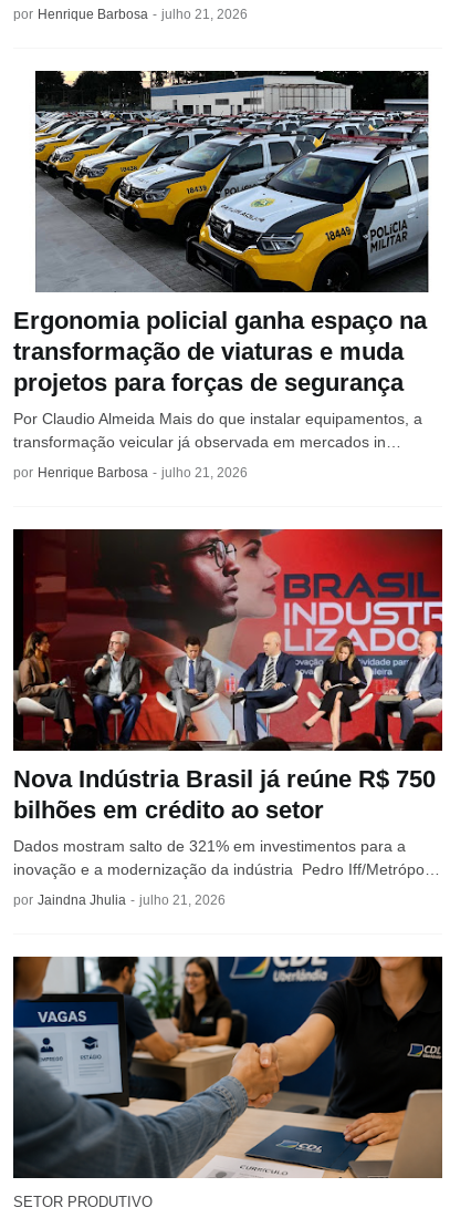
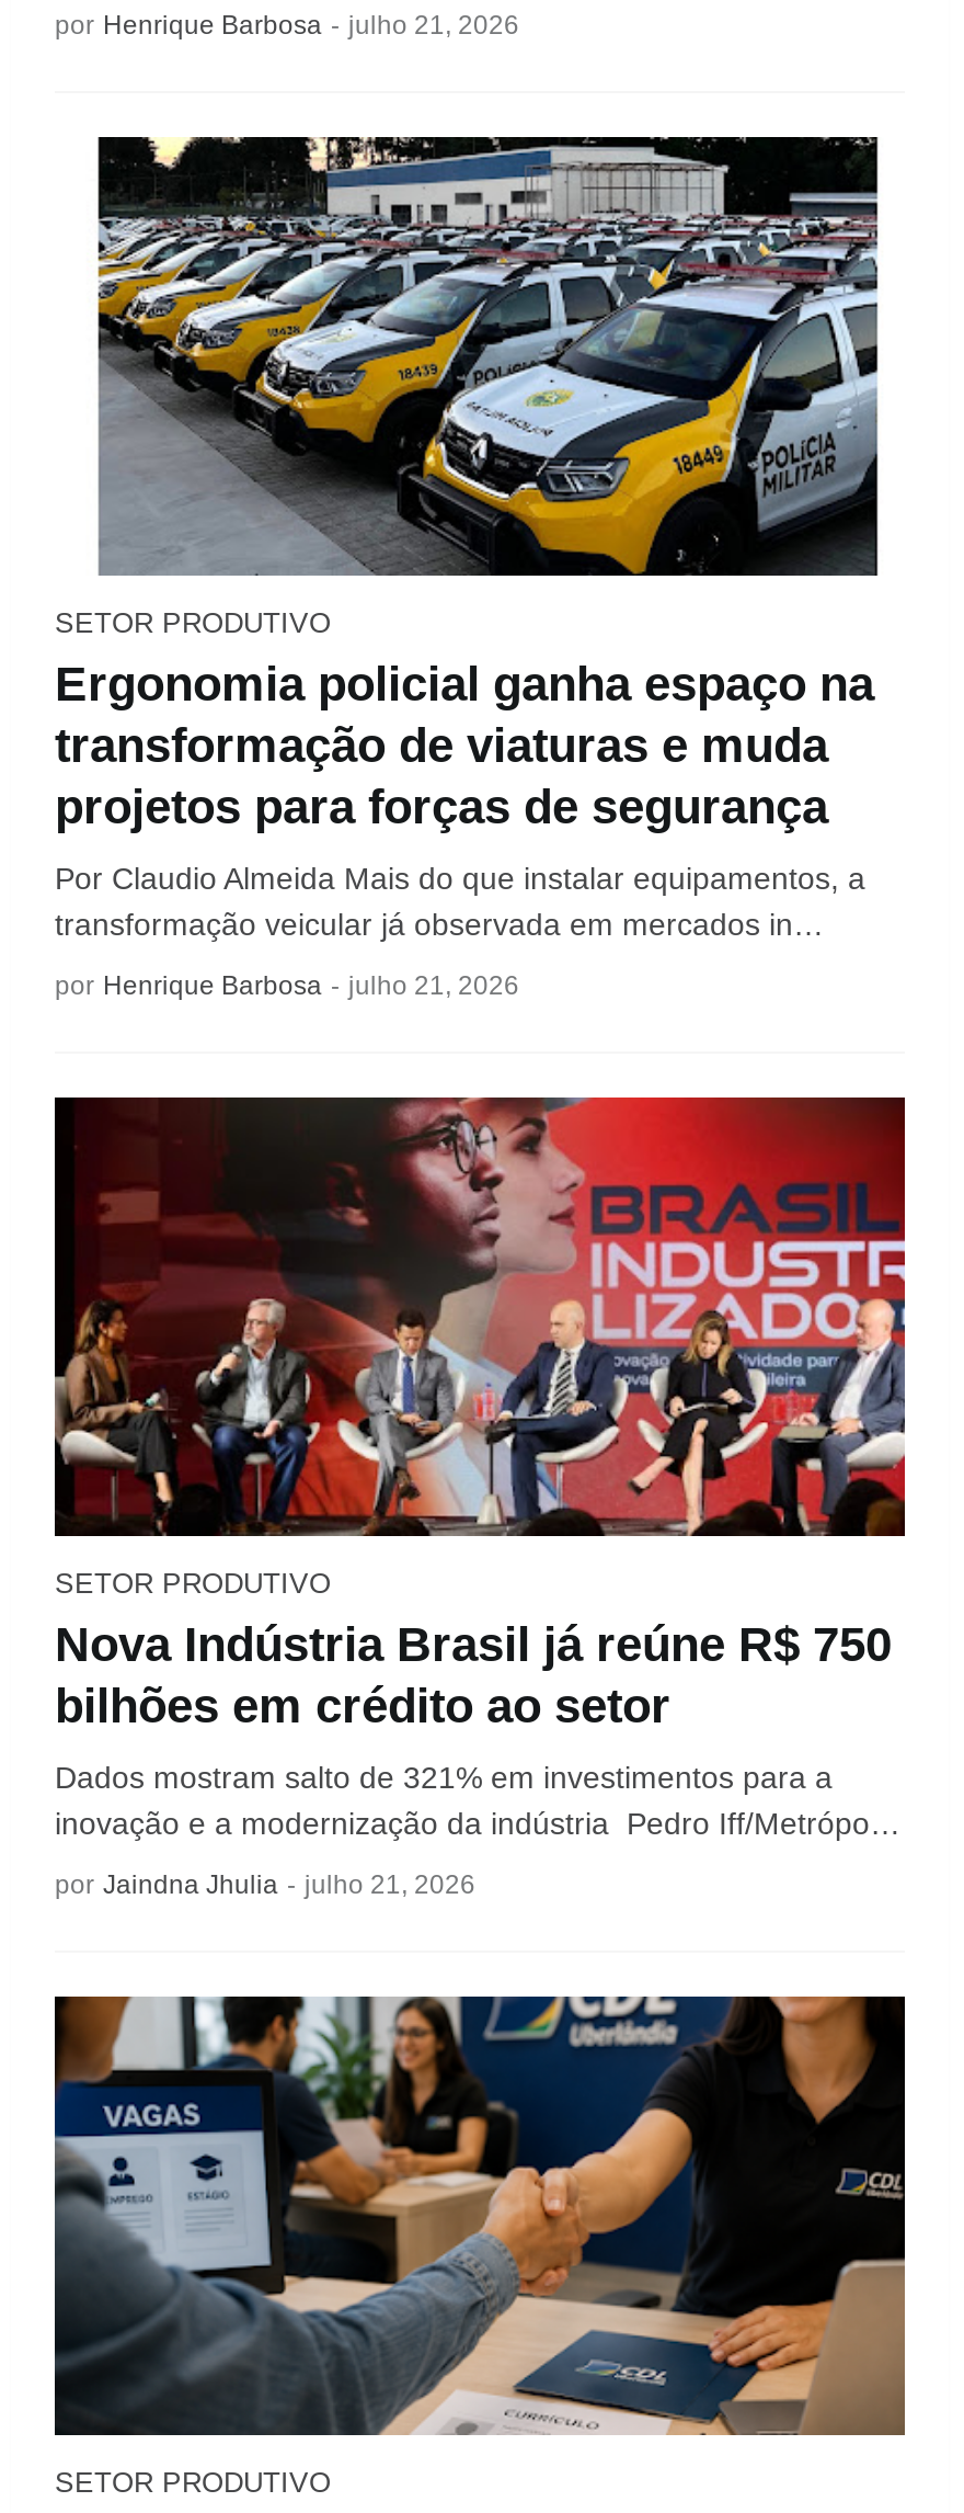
+ SETOR PRODUTIVO

+ SETOR PRODUTIVO
